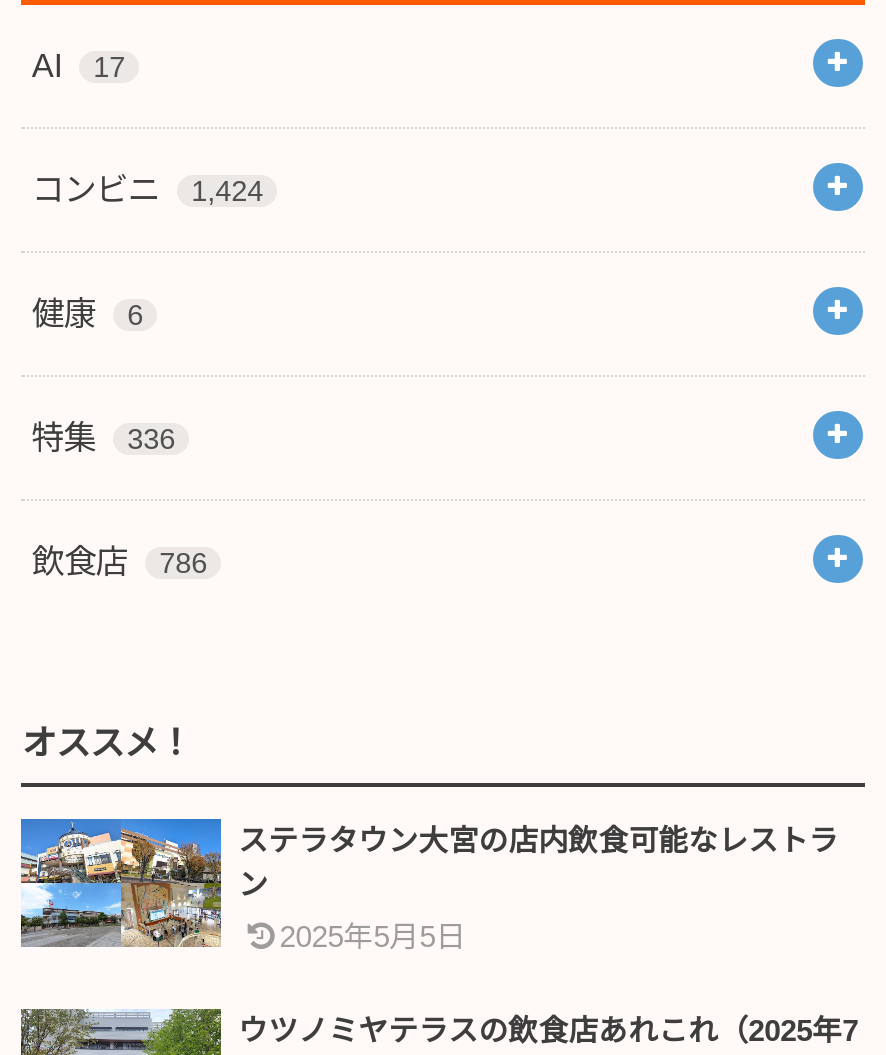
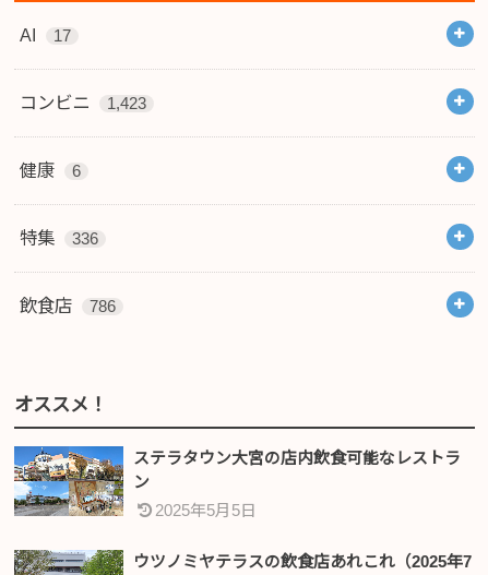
- コンビニ 1,424
+ コンビニ 1,423
